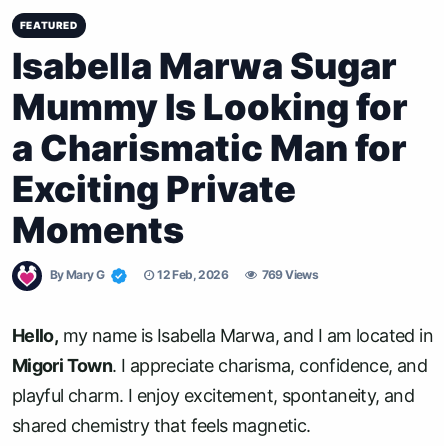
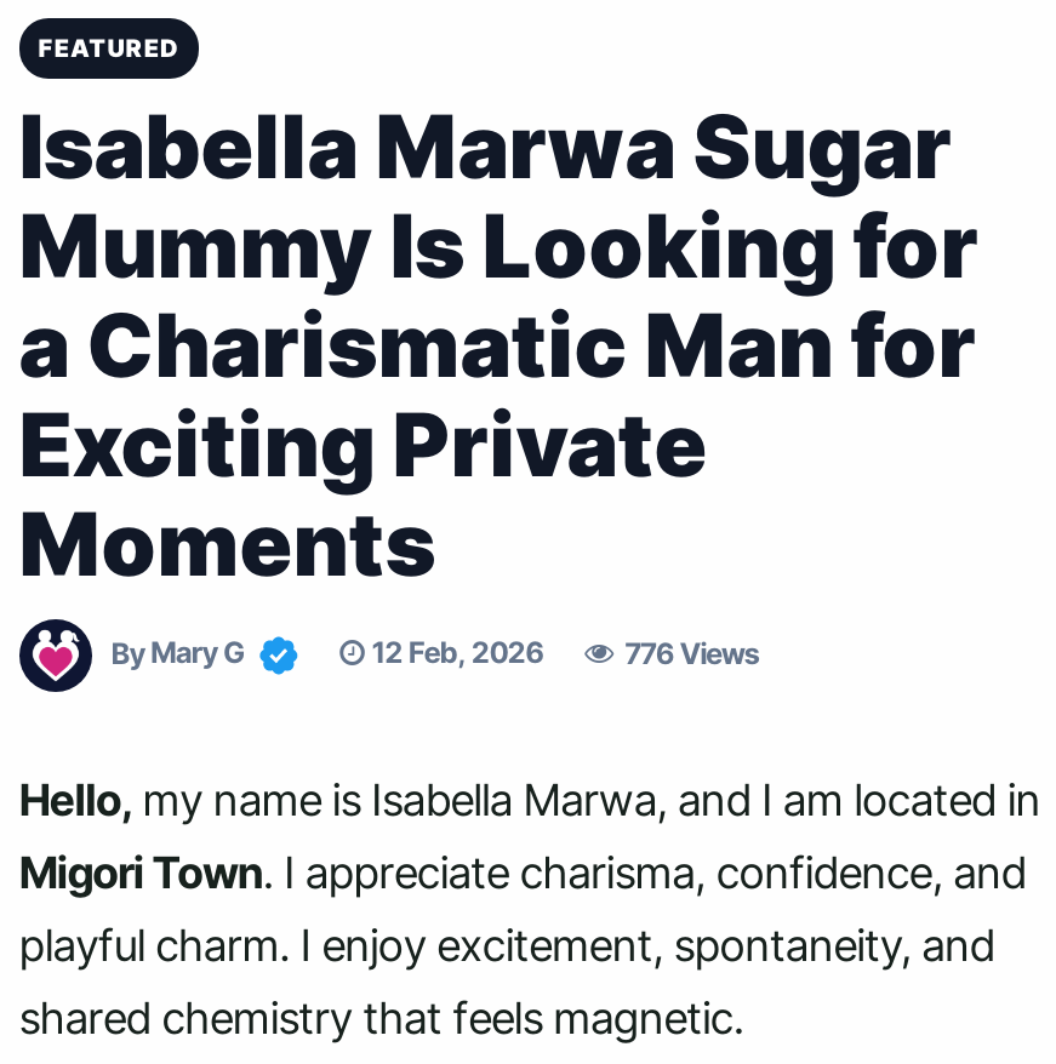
- 769 Views
+ 776 Views
